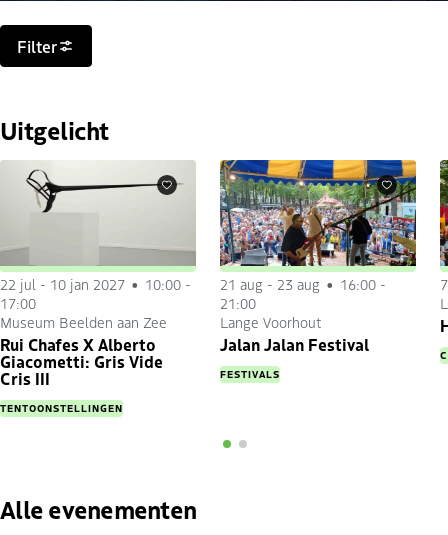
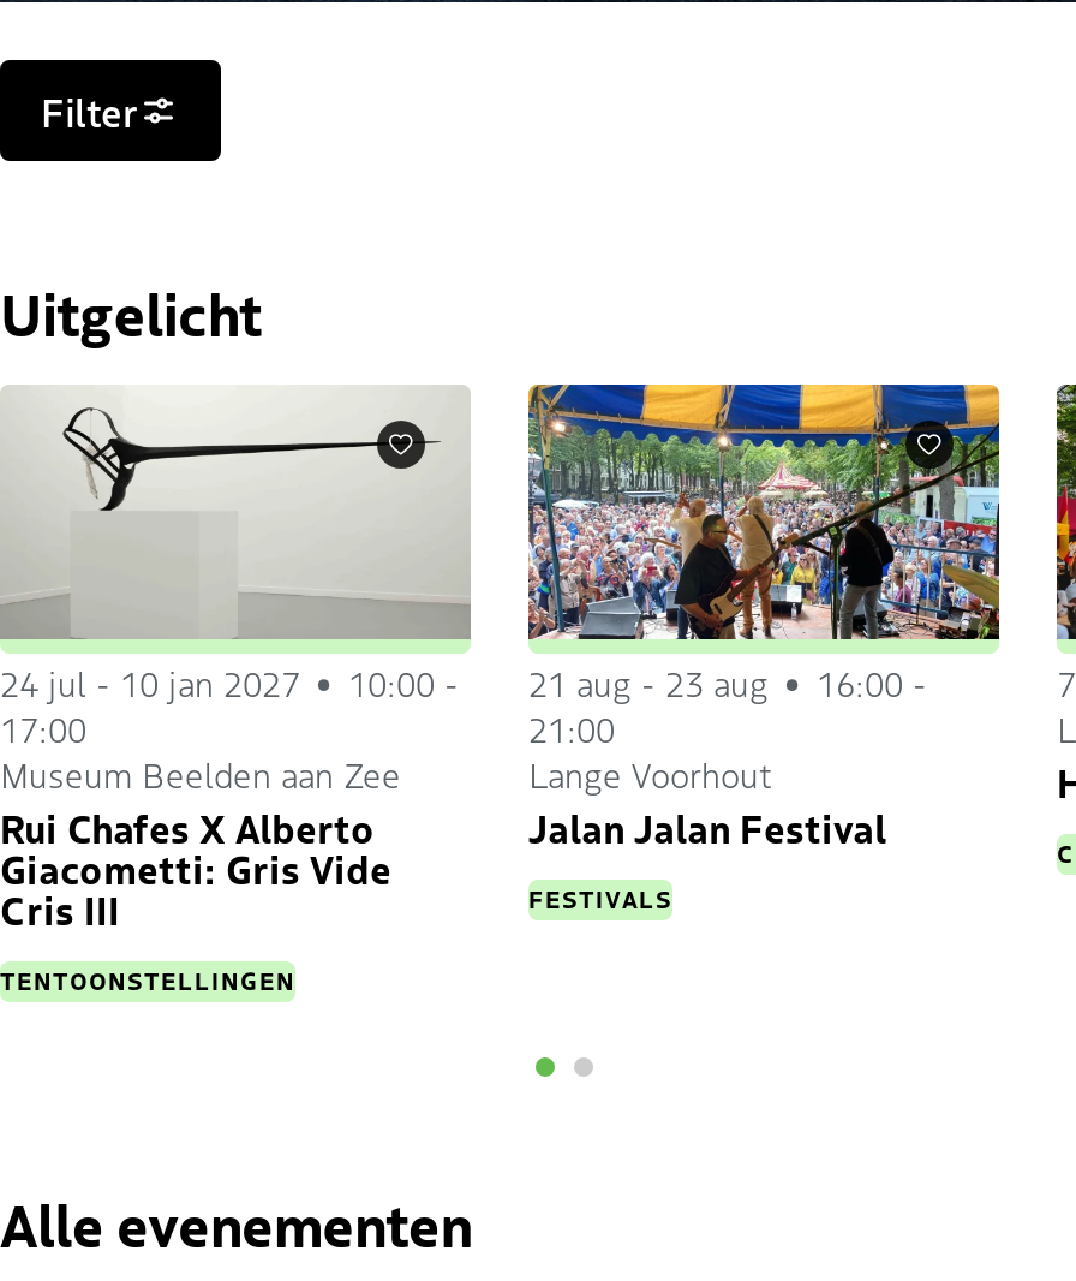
- 22 jul - 10 jan 2027 10:00 - 21 aug - 23 aug 16:00 -
+ 24 jul - 10 jan 2027 10:00 - 21 aug - 23 aug 16:00 -
